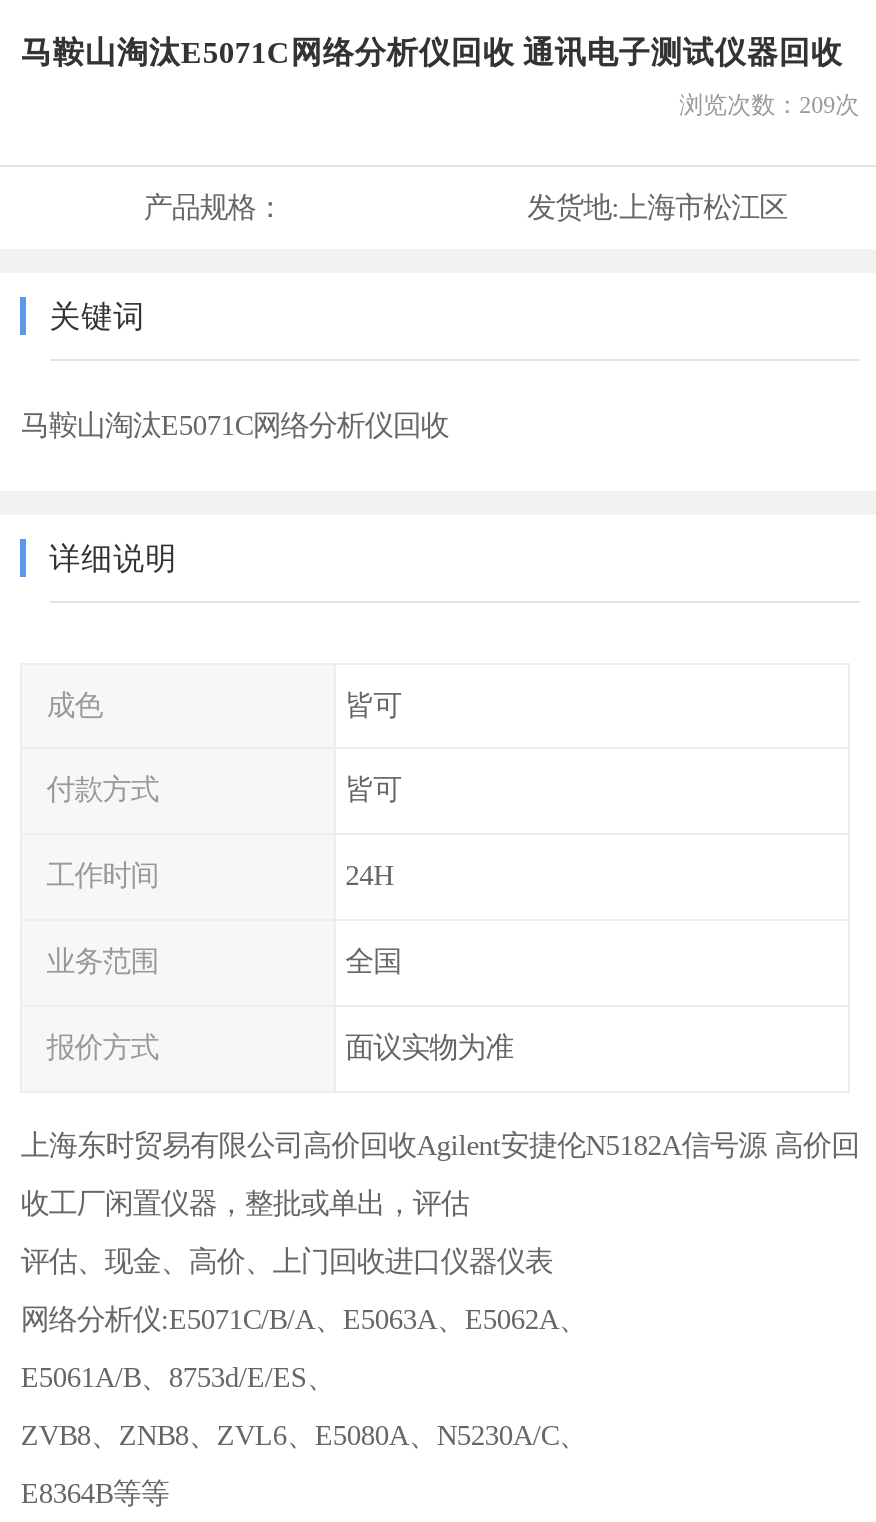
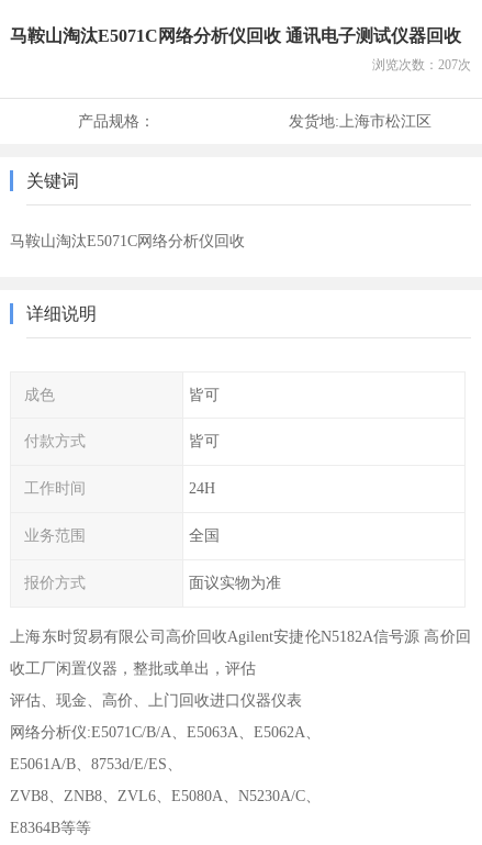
- 浏览次数：209次
+ 浏览次数：207次
